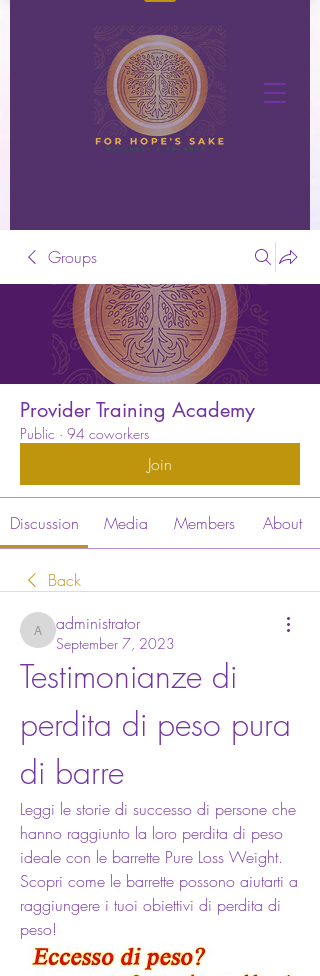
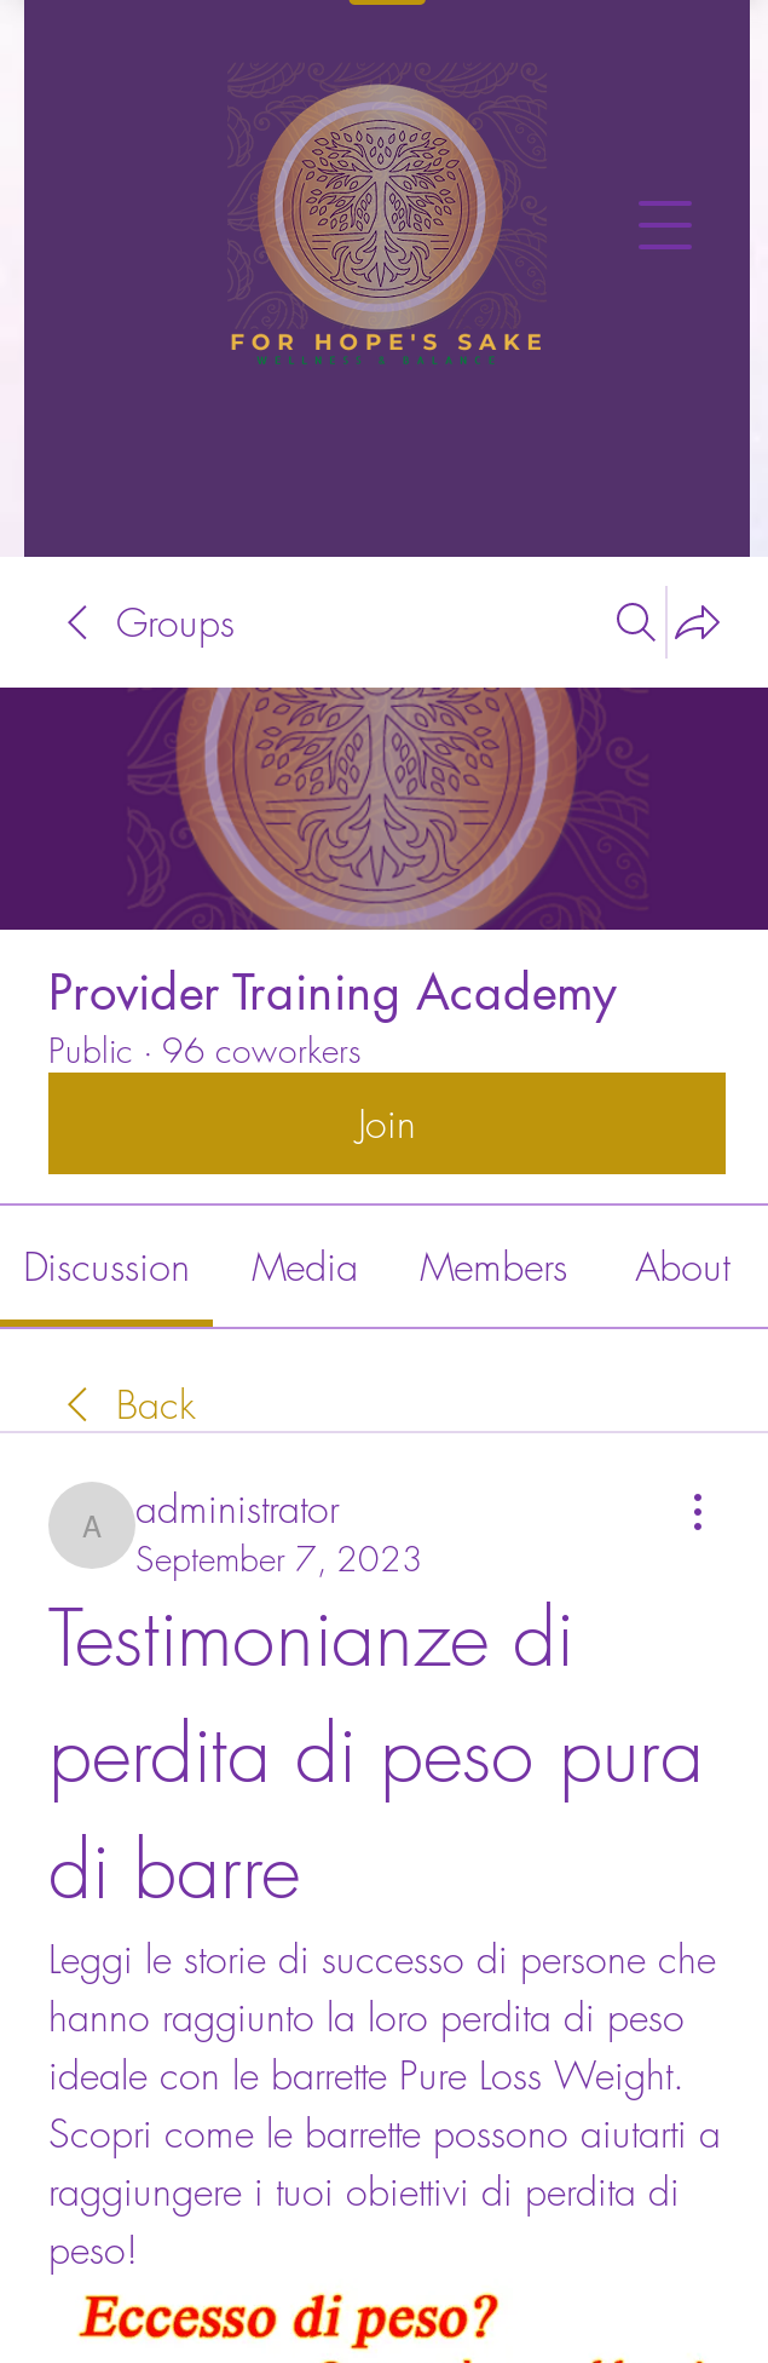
- Public · 94 coworkers
+ Public · 96 coworkers
